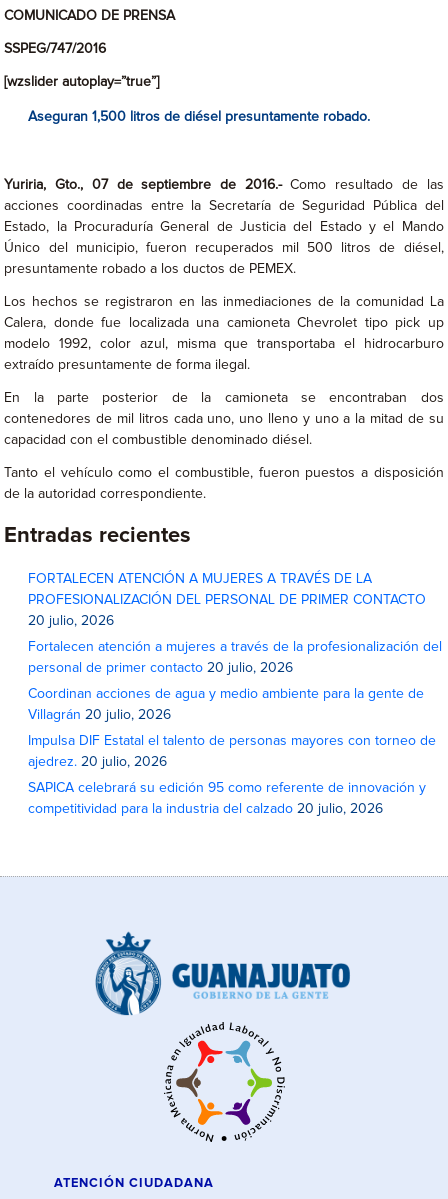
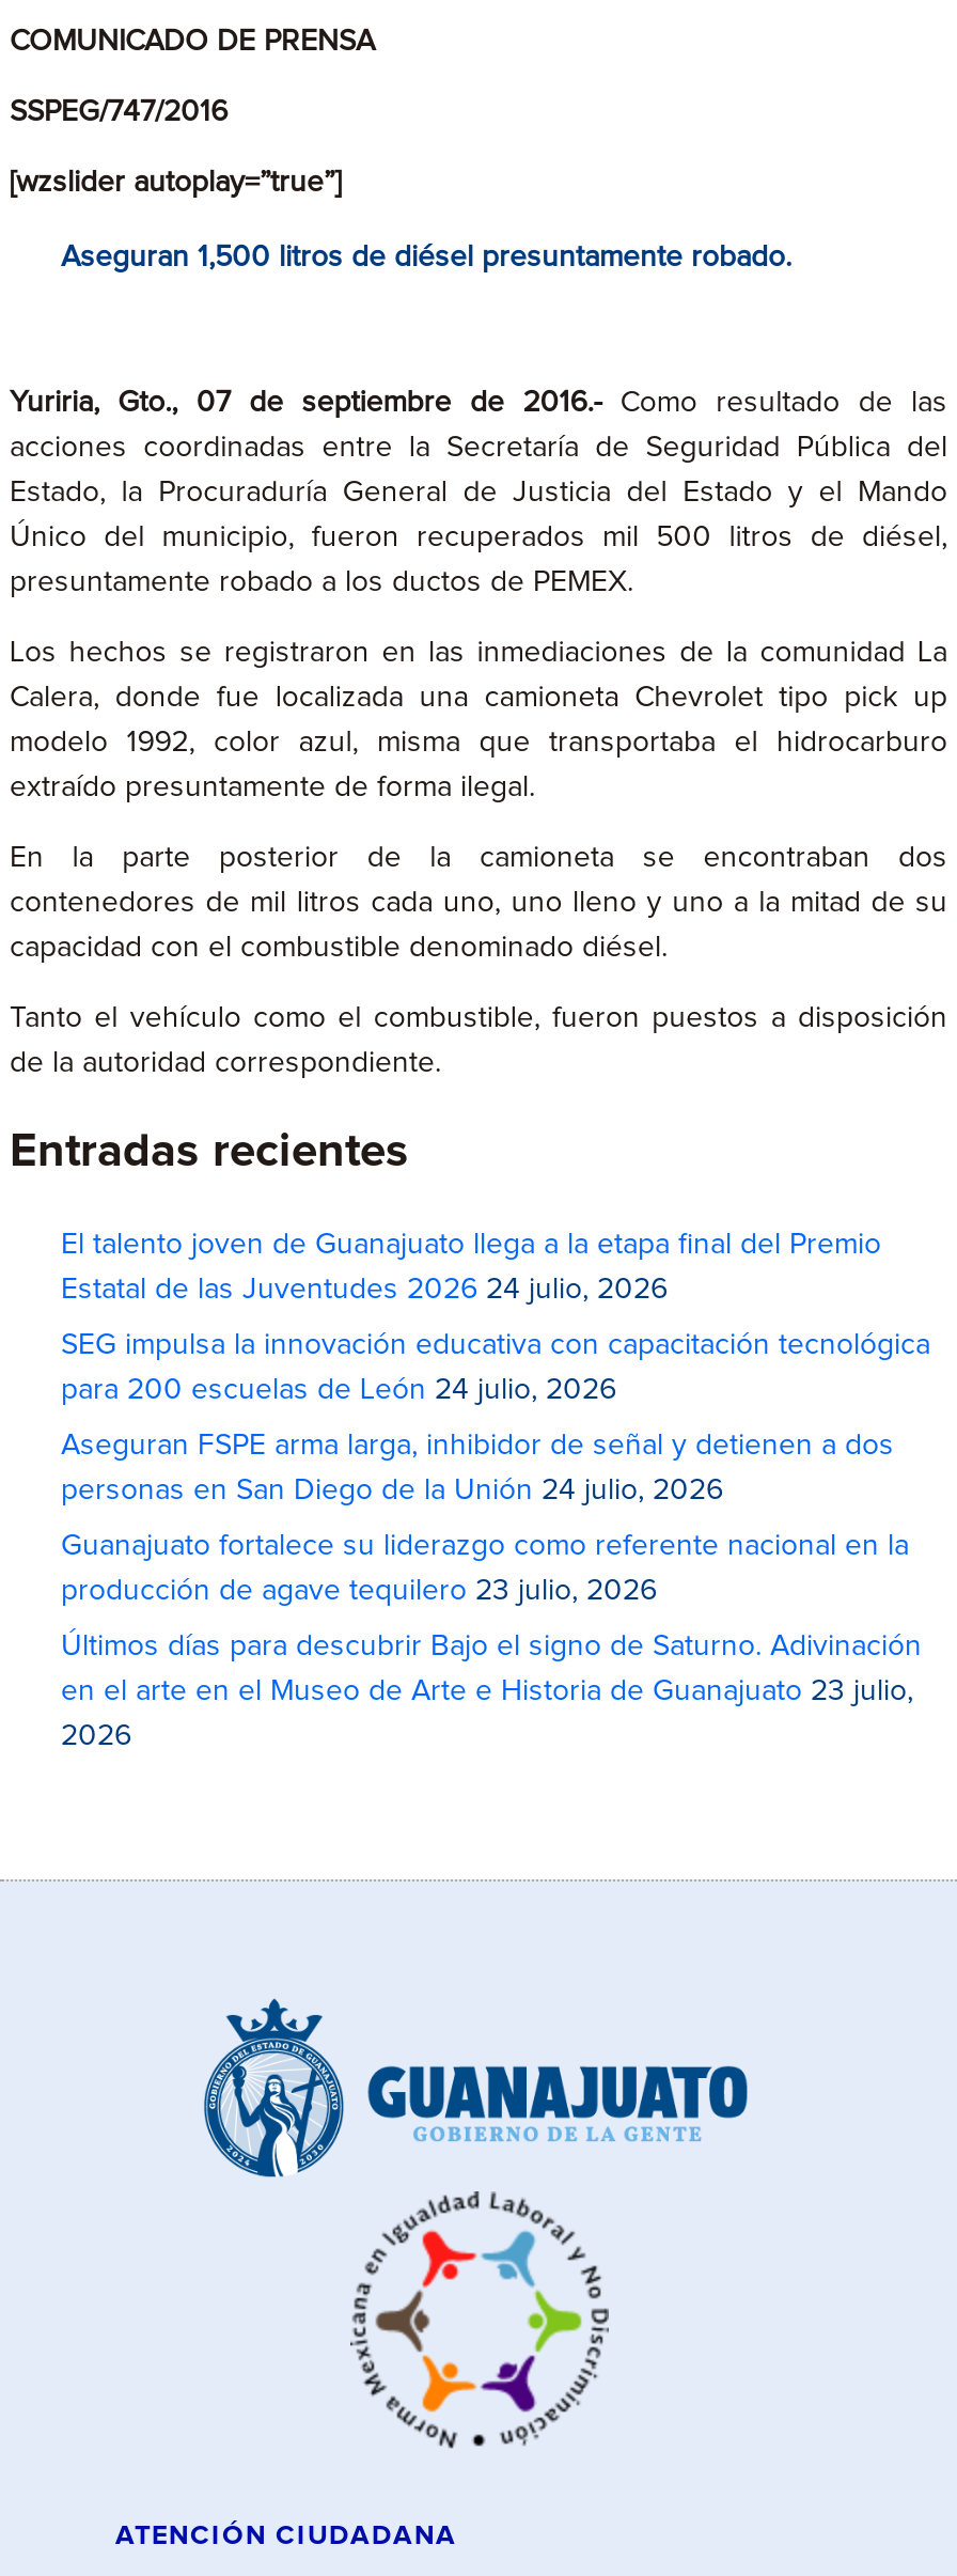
- FORTALECEN ATENCIÓN A MUJERES A TRAVÉS DE LA
+ El talento joven de Guanajuato llega a la etapa final del Premio

- PROFESIONALIZACIÓN DEL PERSONAL DE PRIMER CONTACTO
+ Estatal de las Juventudes 2026 24 julio, 2026

- 20 julio, 2026
+ SEG impulsa la innovación educativa con capacitación tecnológica

- Fortalecen atención a mujeres a través de la profesionalización del
+ para 200 escuelas de León 24 julio, 2026

- personal de primer contacto 20 julio, 2026
+ Aseguran FSPE arma larga, inhibidor de señal y detienen a dos

- Coordinan acciones de agua y medio ambiente para la gente de
+ personas en San Diego de la Unión 24 julio, 2026

- Villagrán 20 julio, 2026
+ Guanajuato fortalece su liderazgo como referente nacional en la

- Impulsa DIF Estatal el talento de personas mayores con torneo de
+ producción de agave tequilero 23 julio, 2026

- ajedrez. 20 julio, 2026
+ Últimos días para descubrir Bajo el signo de Saturno. Adivinación

- SAPICA celebrará su edición 95 como referente de innovación y
+ en el arte en el Museo de Arte e Historia de Guanajuato 23 julio,

- competitividad para la industria del calzado 20 julio, 2026
+ 2026
